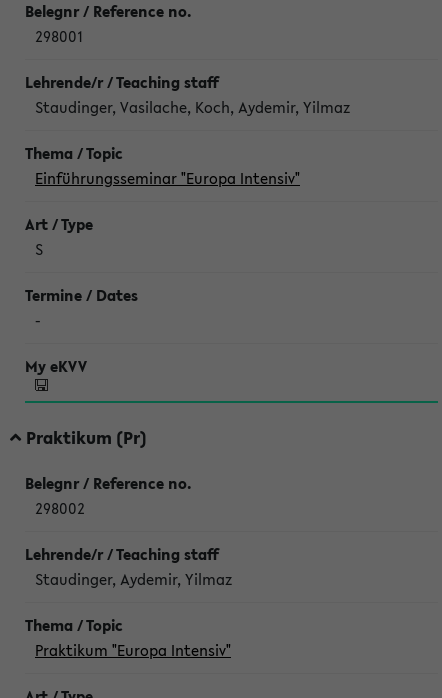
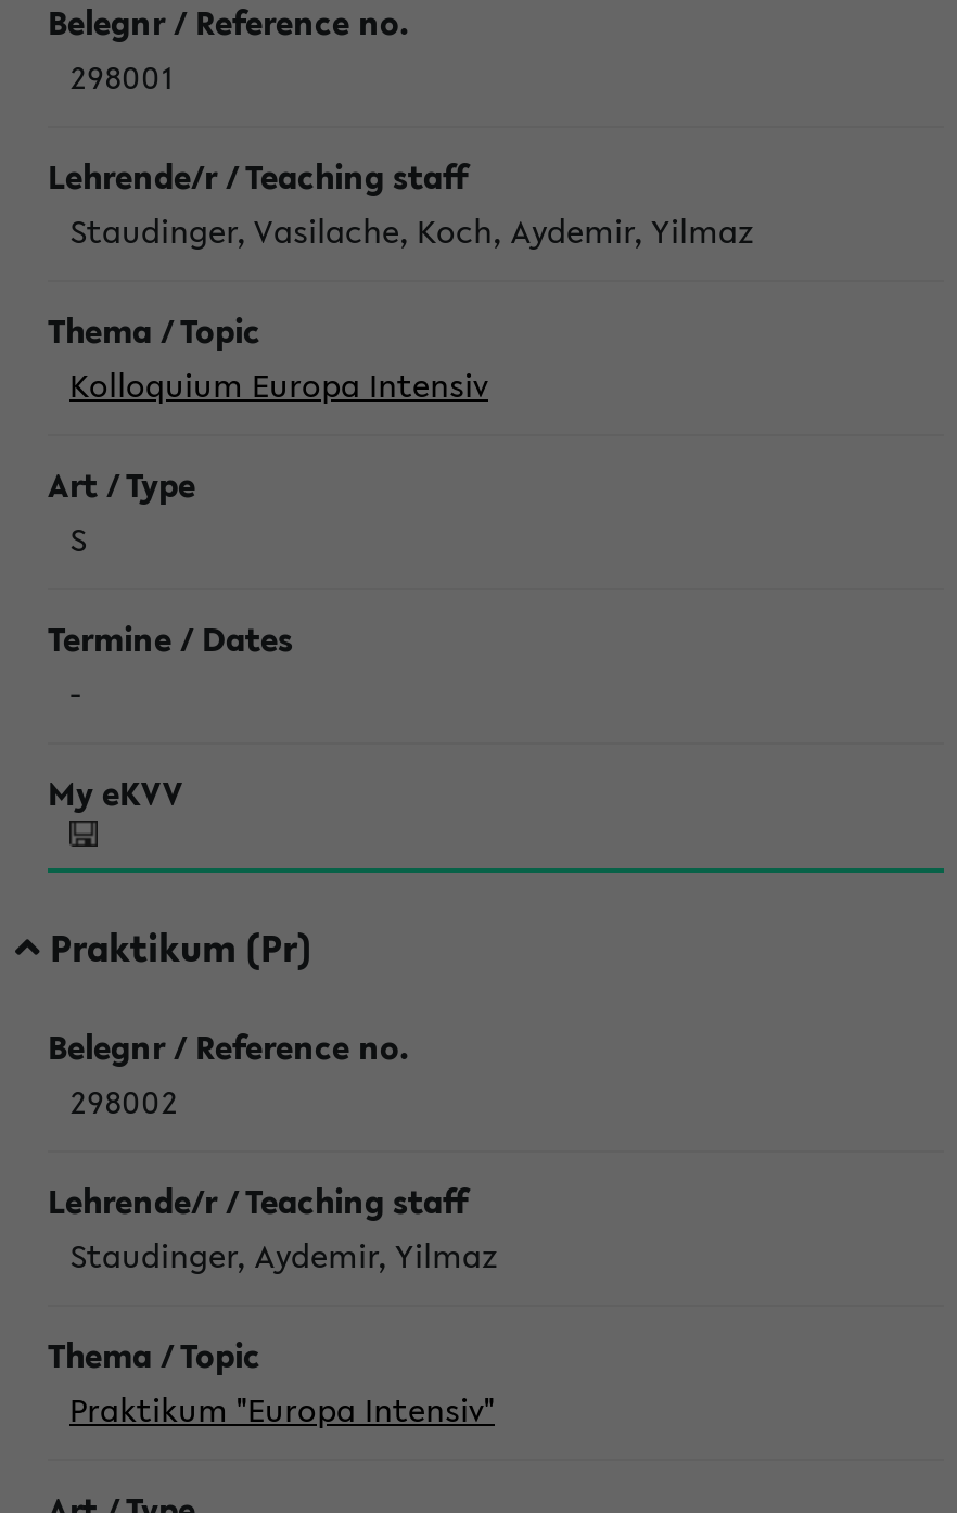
- Einführungsseminar "Europa Intensiv"
+ Kolloquium Europa Intensiv
